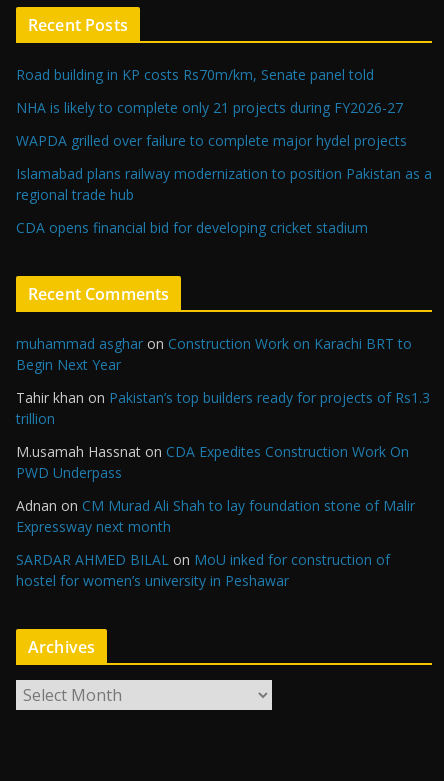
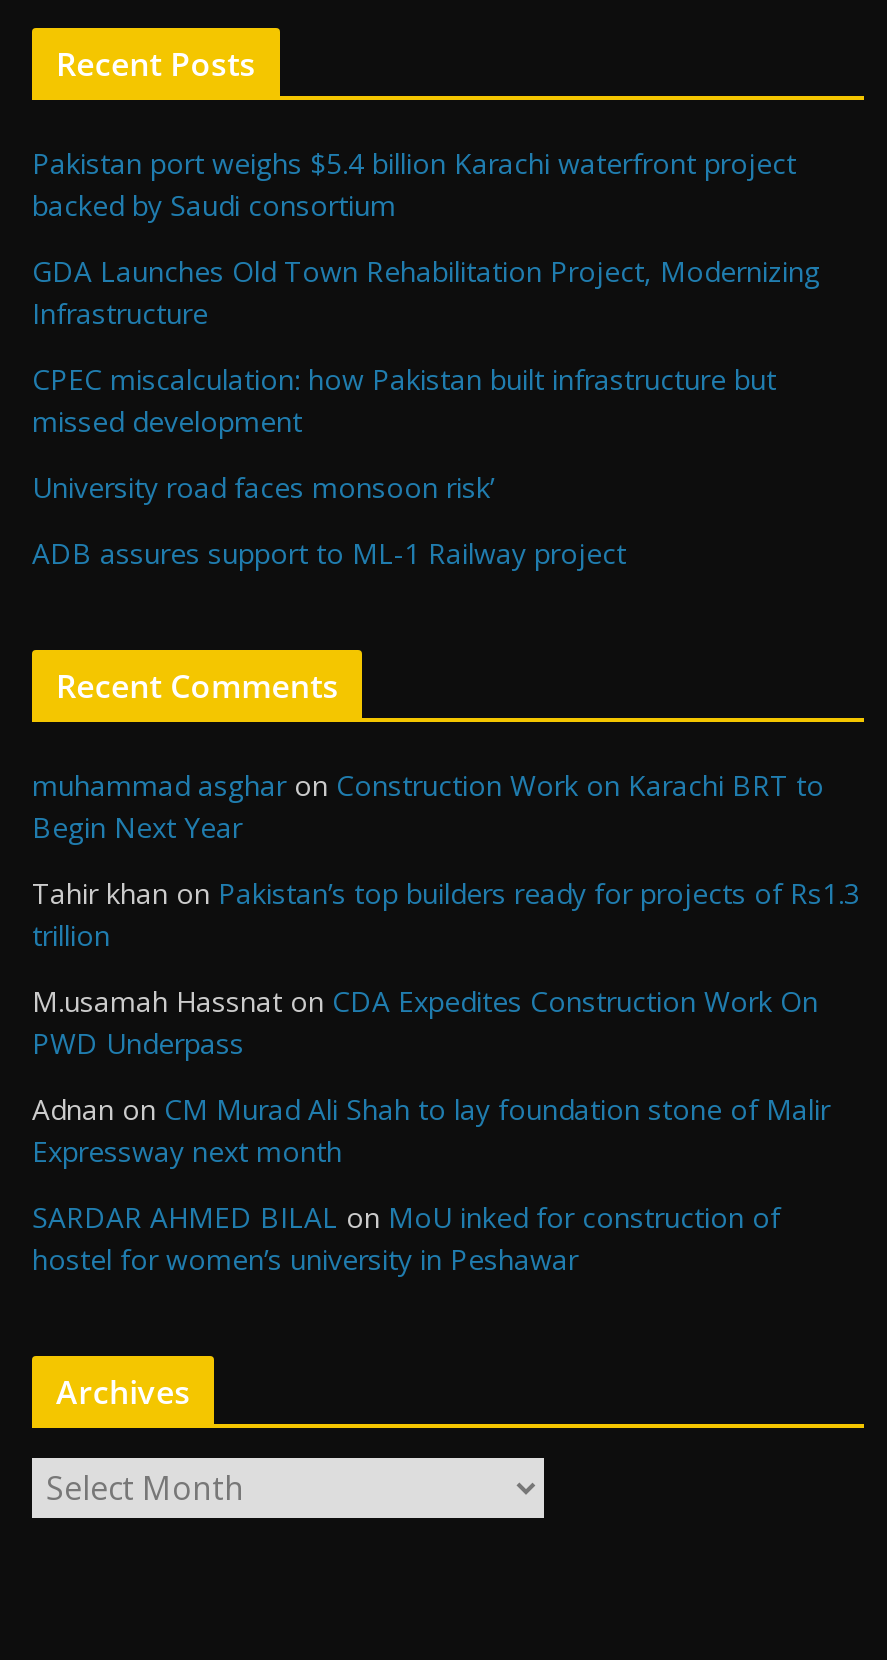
- Road building in KP costs Rs70m/km, Senate panel told
+ Pakistan port weighs $5.4 billion Karachi waterfront project
+ backed by Saudi consortium

- NHA is likely to complete only 21 projects during FY2026-27
+ GDA Launches Old Town Rehabilitation Project, Modernizing
+ Infrastructure

- WAPDA grilled over failure to complete major hydel projects
+ CPEC miscalculation: how Pakistan built infrastructure but
+ missed development

- Islamabad plans railway modernization to position Pakistan as a
- regional trade hub
+ University road faces monsoon risk’

- CDA opens financial bid for developing cricket stadium
+ ADB assures support to ML-1 Railway project
